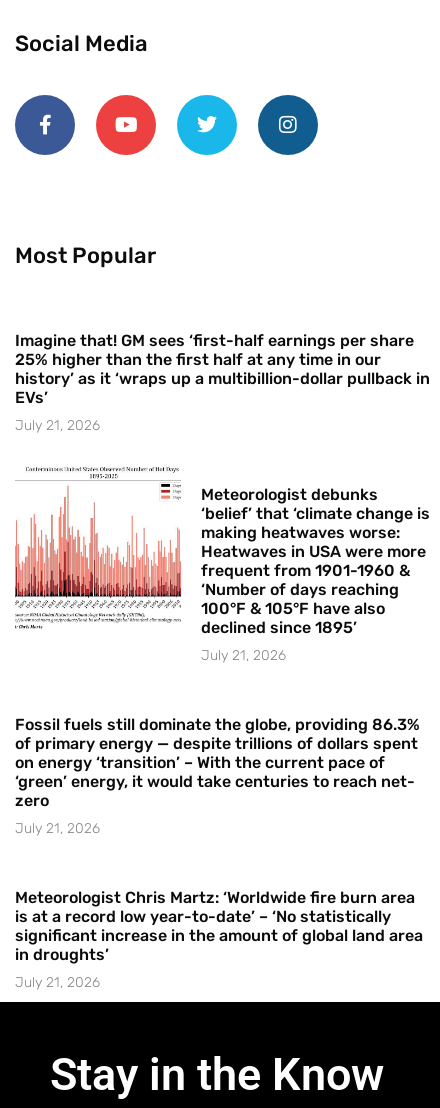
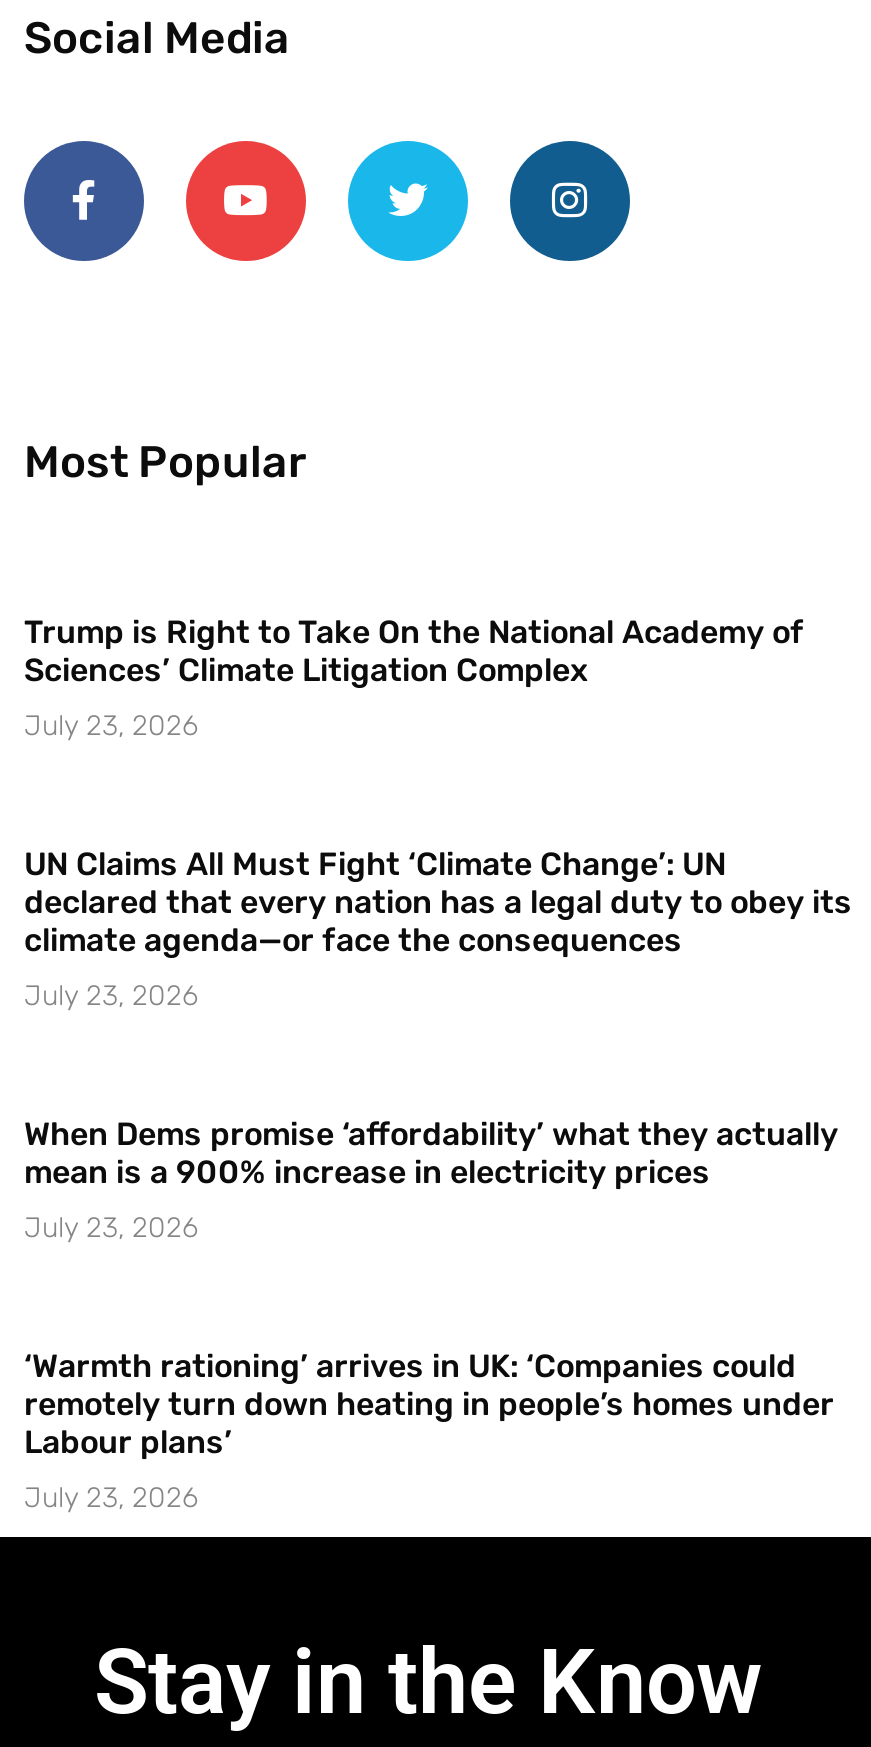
- Imagine that! GM sees ‘first-half earnings per share
- 25% higher than the first half at any time in our
- history’ as it ‘wraps up a multibillion-dollar pullback in
- EVs’
+ Trump is Right to Take On the National Academy of
+ Sciences’ Climate Litigation Complex

- July 21, 2026
+ July 23, 2026

- Meteorologist debunks
- ‘belief’ that ‘climate change is
- making heatwaves worse:
- Heatwaves in USA were more
- frequent from 1901-1960 &
- ‘Number of days reaching
- 100°F & 105°F have also
- declined since 1895’
+ UN Claims All Must Fight ‘Climate Change’: UN
+ declared that every nation has a legal duty to obey its
+ climate agenda—or face the consequences

- July 21, 2026
+ July 23, 2026

- Fossil fuels still dominate the globe, providing 86.3%
- of primary energy — despite trillions of dollars spent
- on energy ‘transition’ – With the current pace of
- ‘green’ energy, it would take centuries to reach net-
- zero
+ When Dems promise ‘affordability’ what they actually
+ mean is a 900% increase in electricity prices

- July 21, 2026
+ July 23, 2026

- Meteorologist Chris Martz: ‘Worldwide fire burn area
- is at a record low year-to-date’ – ‘No statistically
- significant increase in the amount of global land area
- in droughts’
+ ‘Warmth rationing’ arrives in UK: ‘Companies could
+ remotely turn down heating in people’s homes under
+ Labour plans’

- July 21, 2026
+ July 23, 2026
